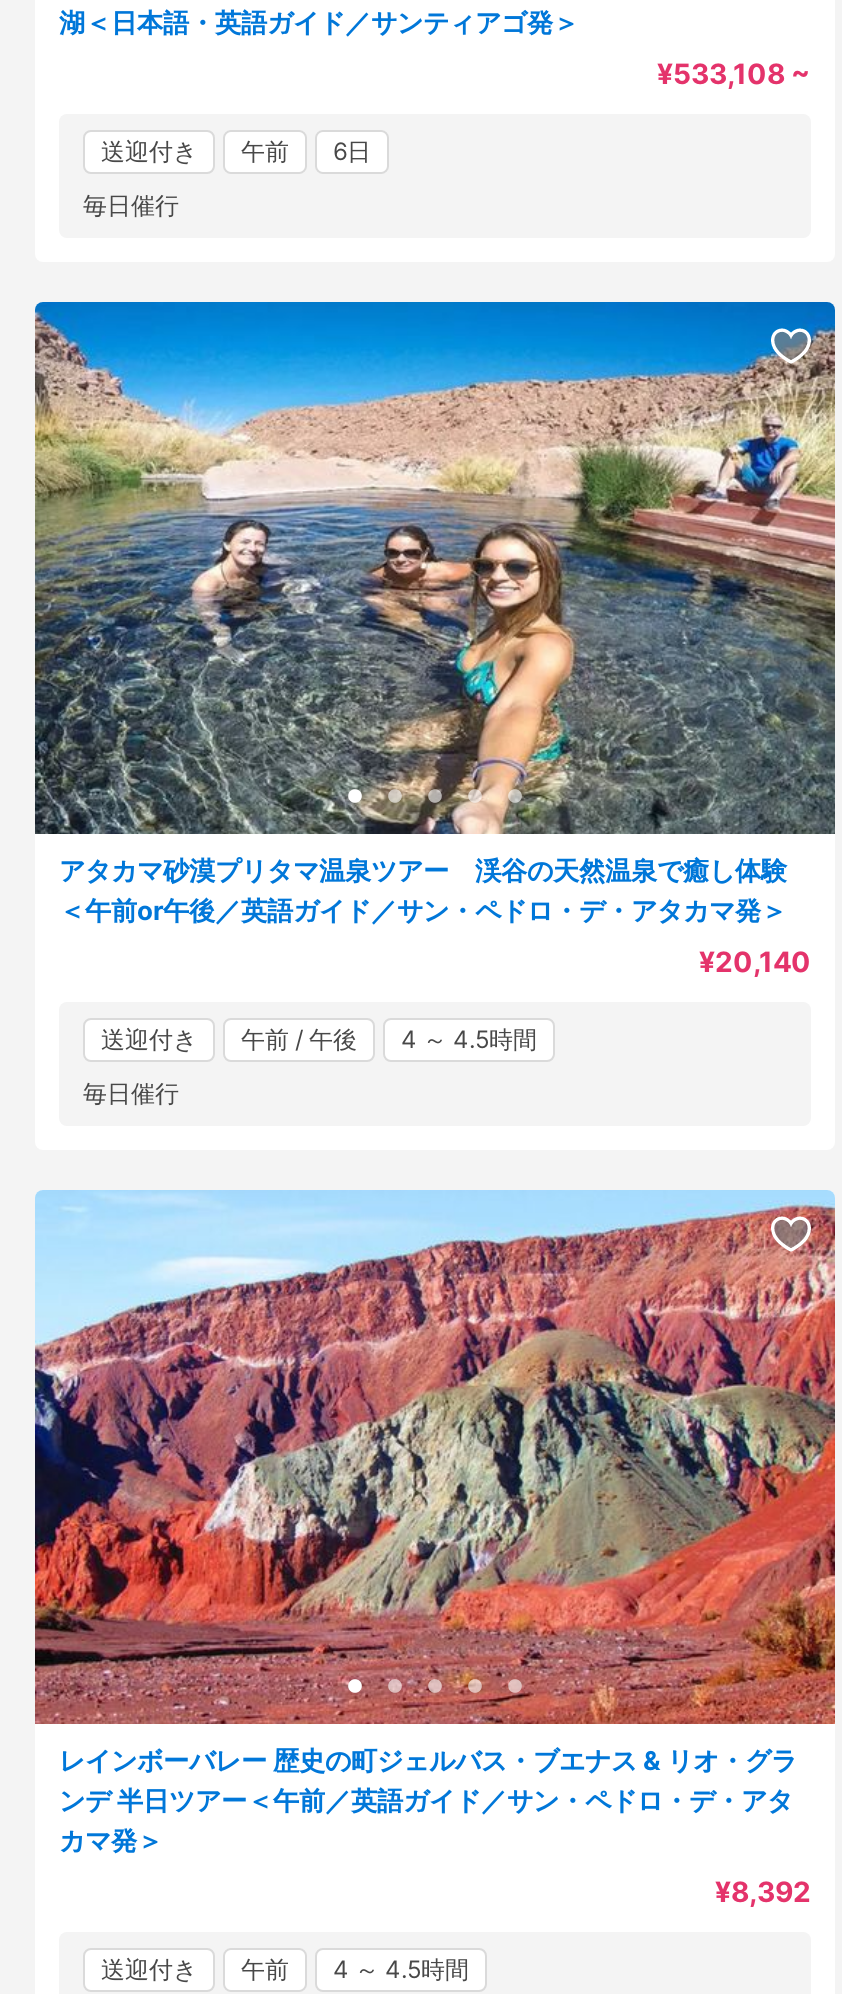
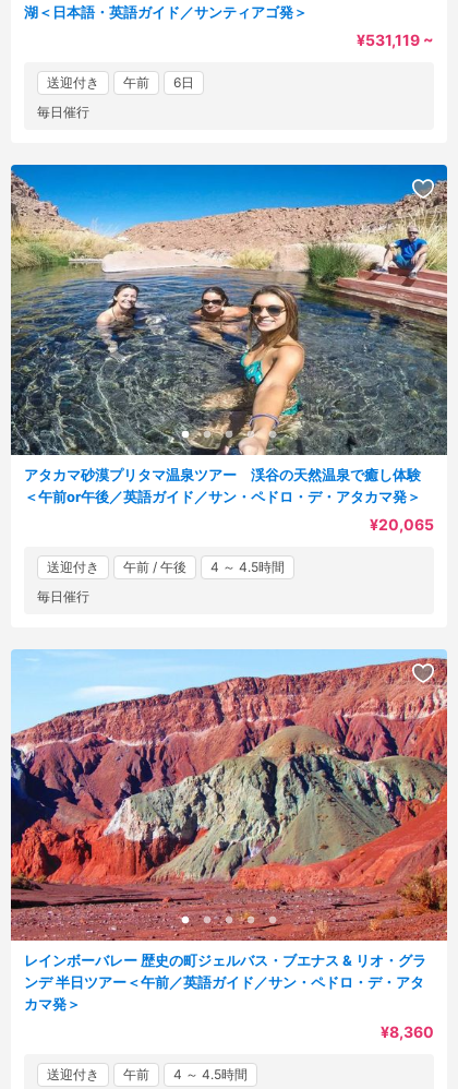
- ¥533,108 ~
+ ¥531,119 ~

- ¥20,140
+ ¥20,065

- ¥8,392
+ ¥8,360
